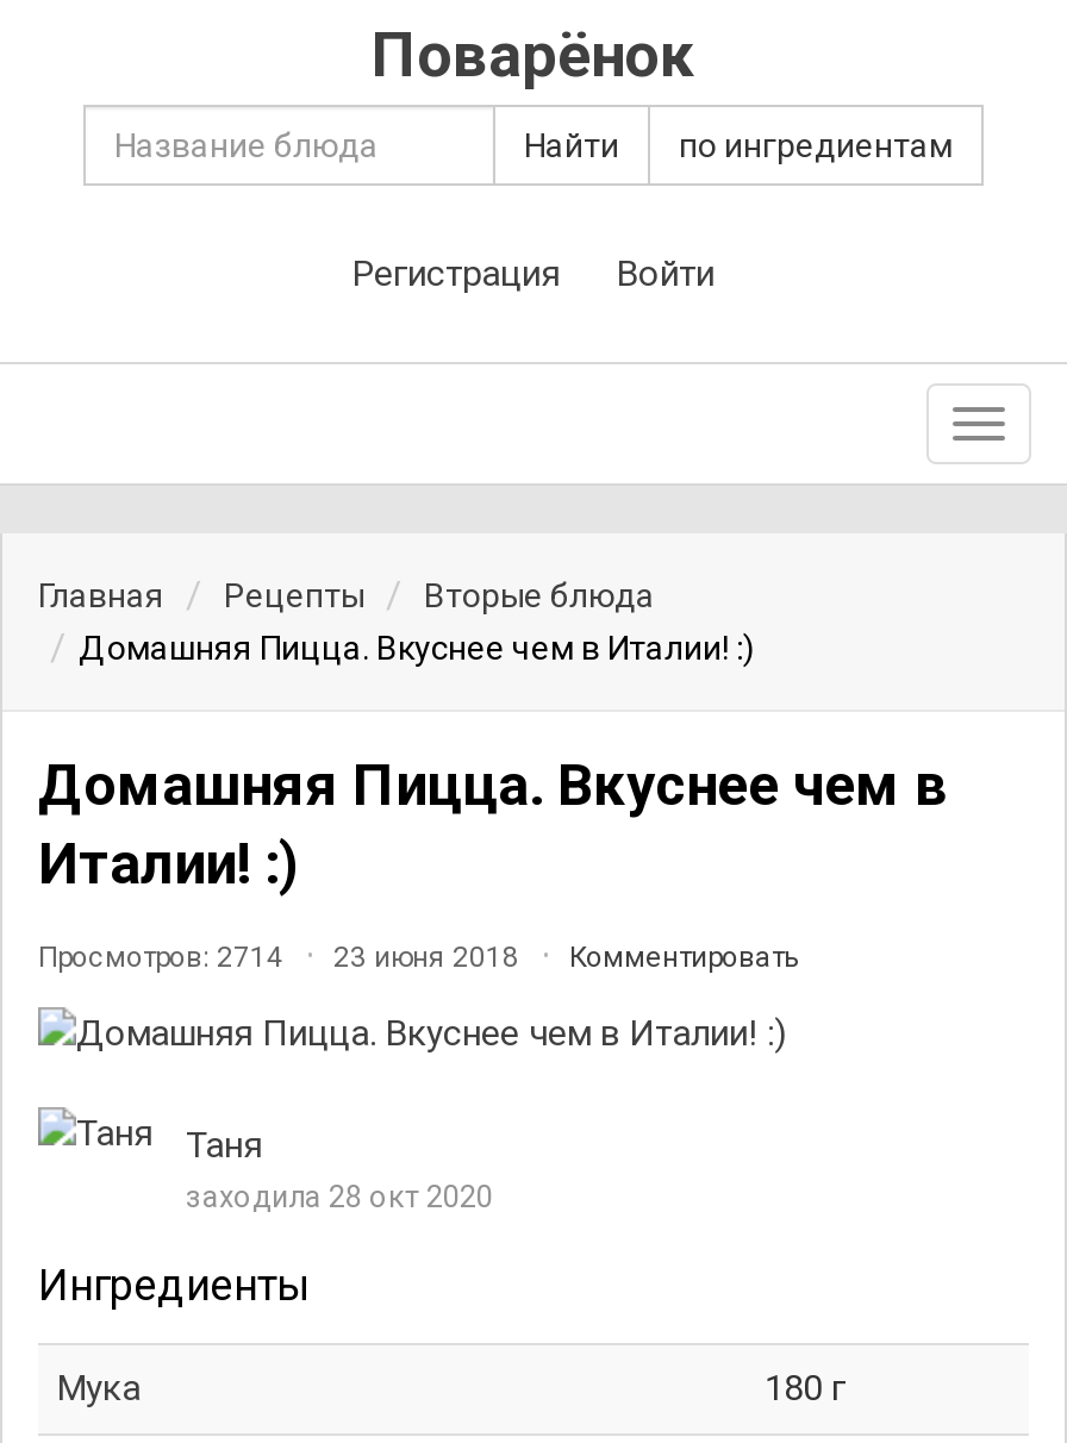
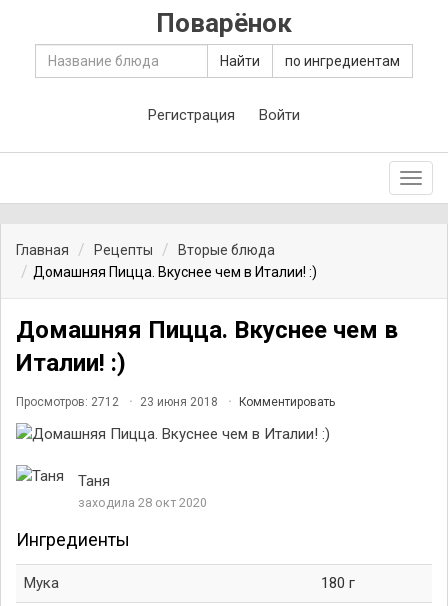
- Просмотров: 2714 23 июня 2018 Комментировать
+ Просмотров: 2712 23 июня 2018 Комментировать
